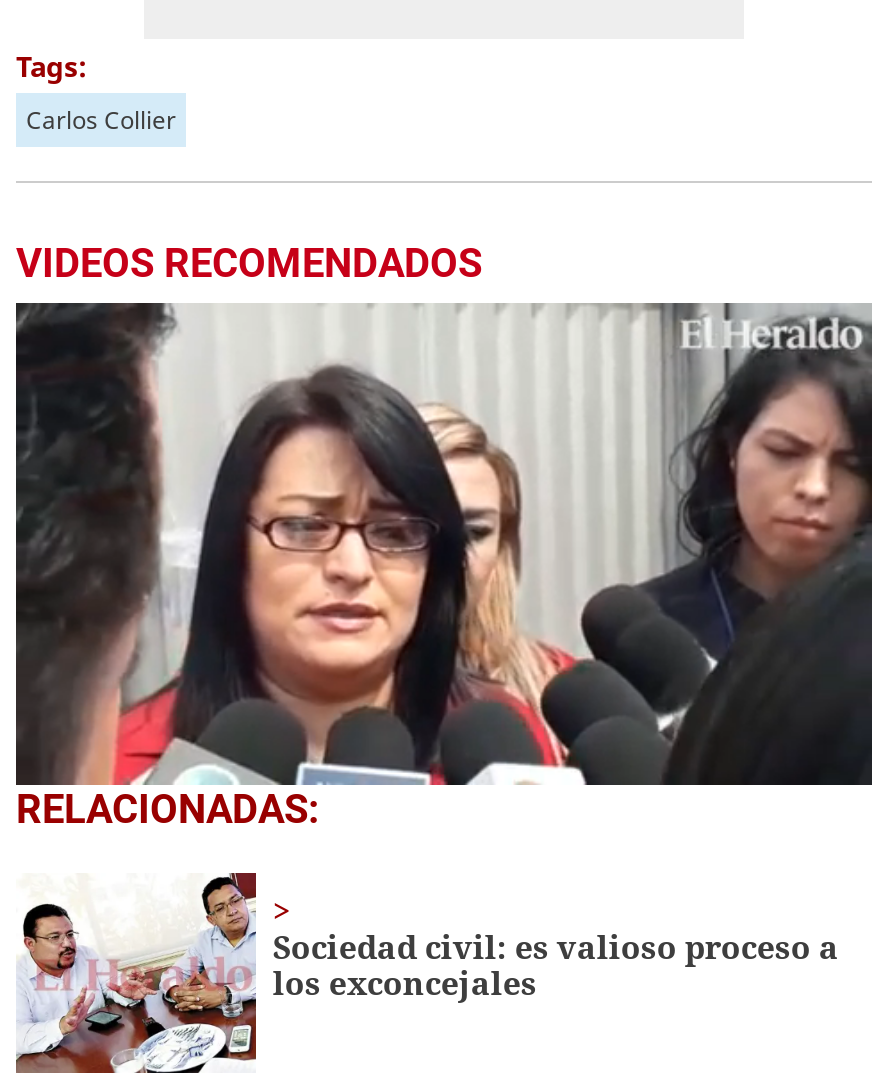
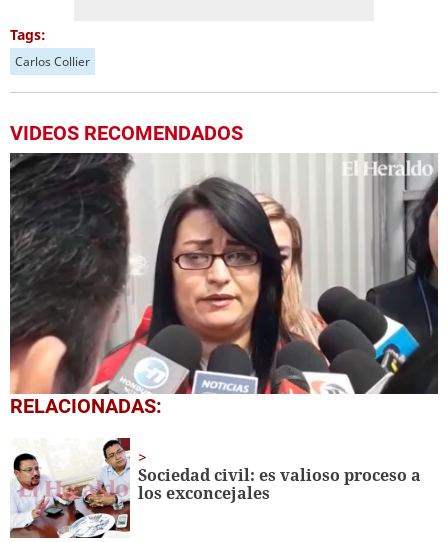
- [image]
+ [image]
